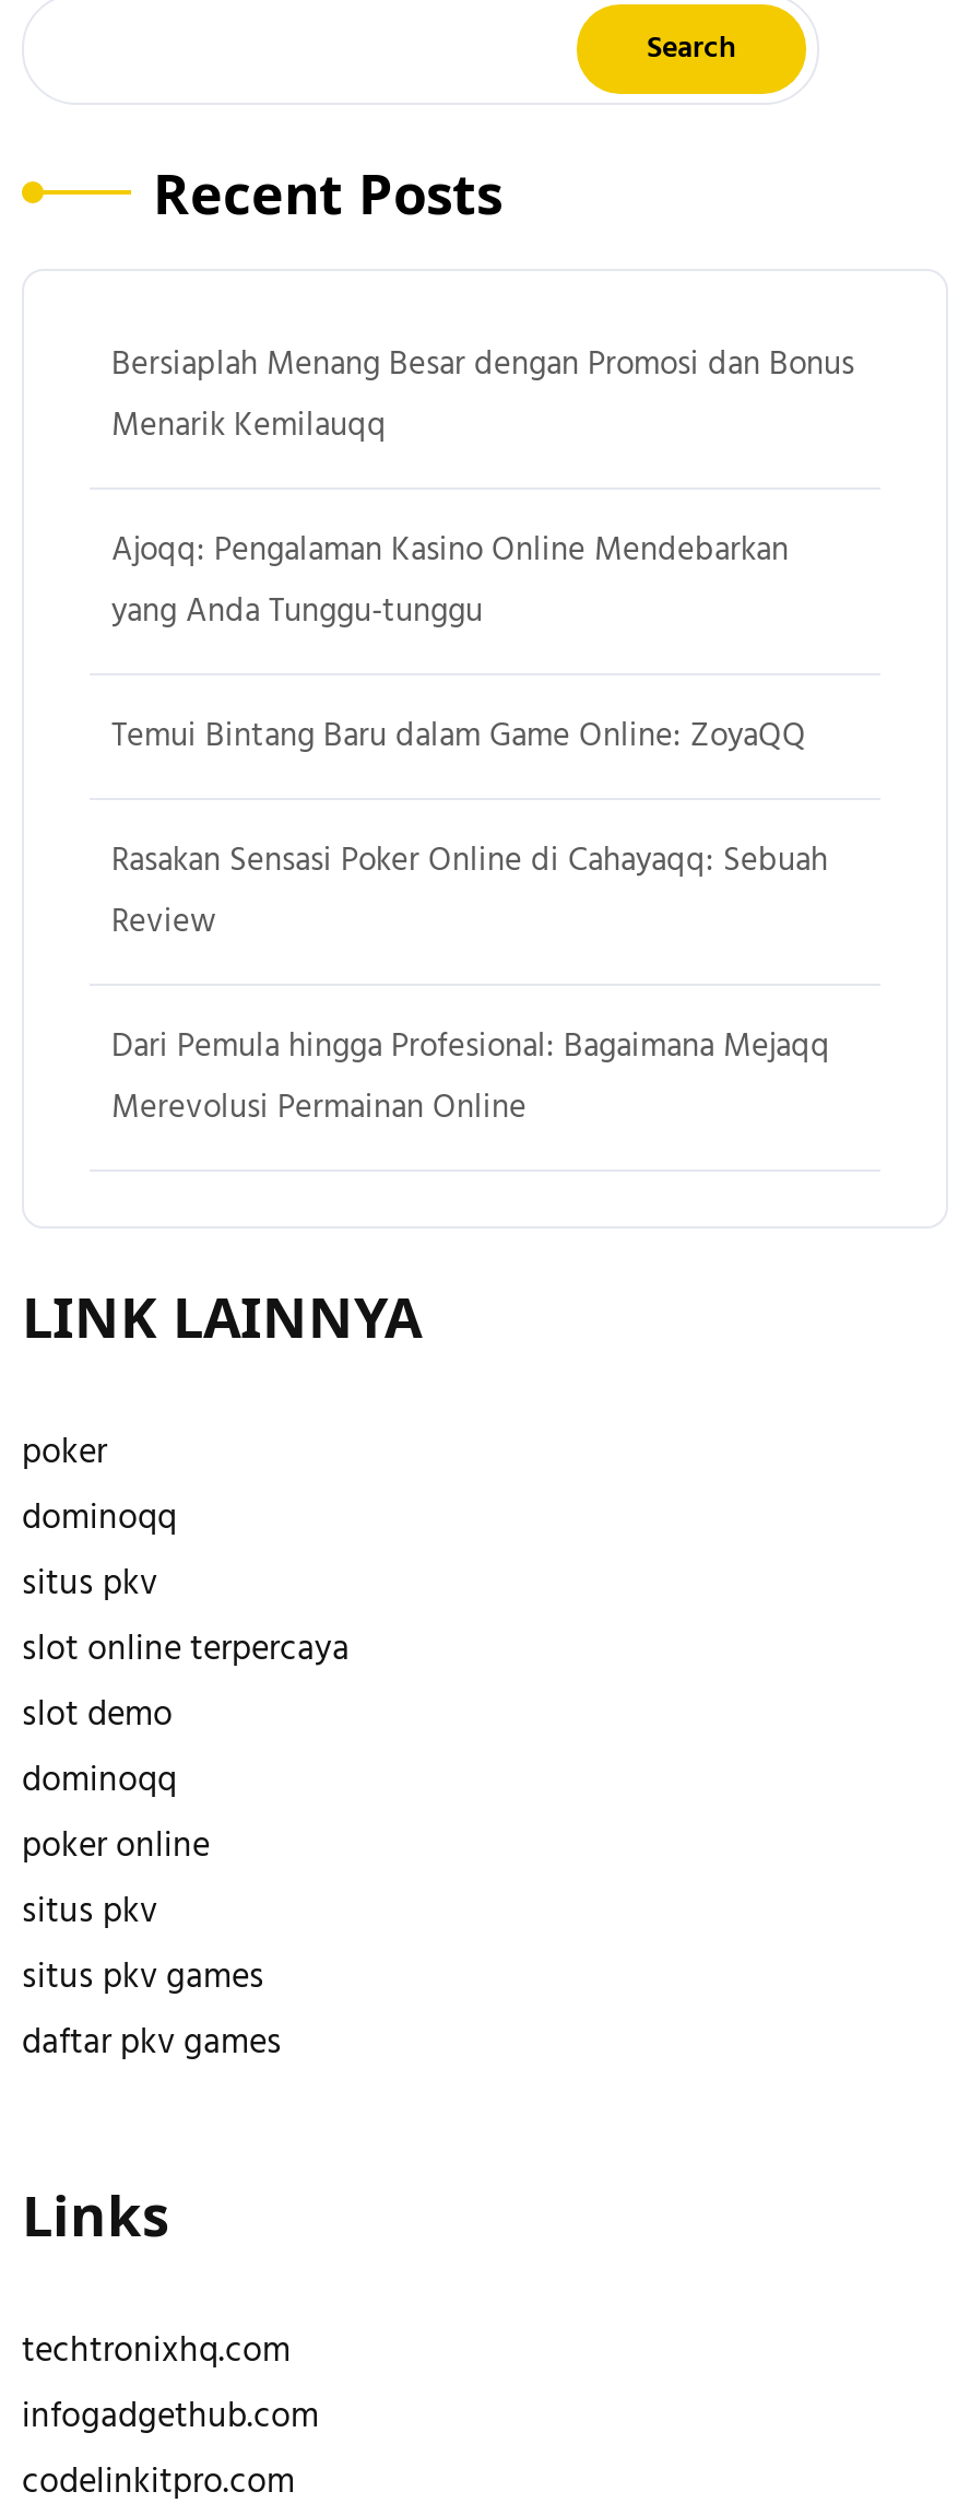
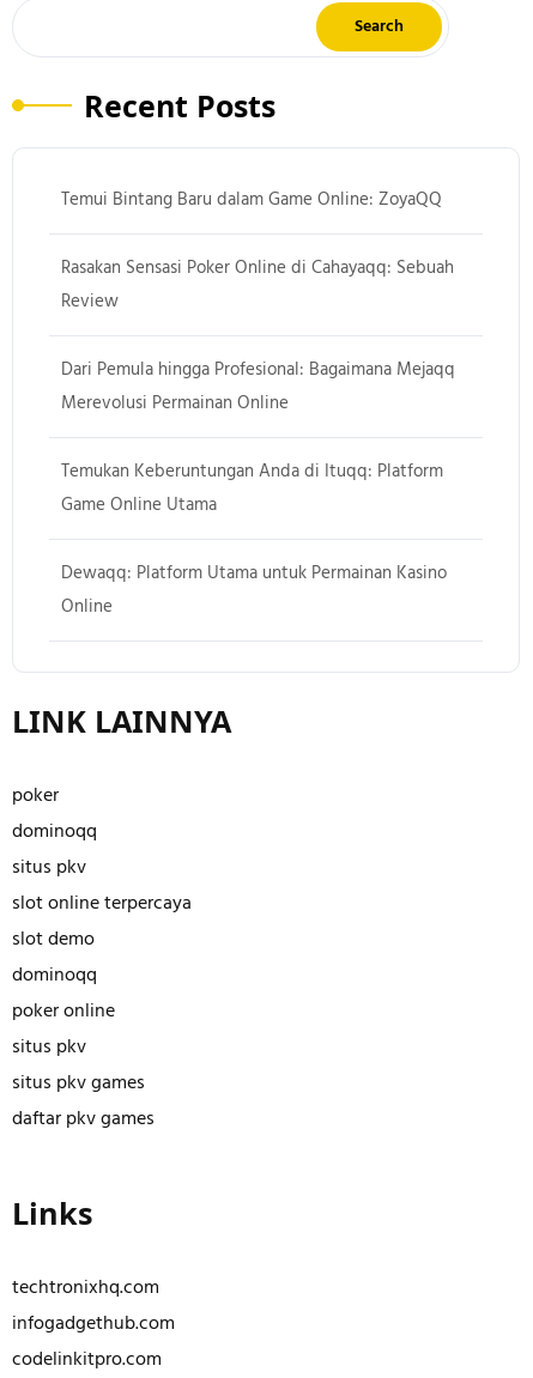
- Bersiaplah Menang Besar dengan Promosi dan Bonus
- Menarik Kemilauqq
- Ajoqq: Pengalaman Kasino Online Mendebarkan
- yang Anda Tunggu-tunggu

moved up: Temui Bintang Baru dalam Game Online: ZoyaQQ | Rasakan Sensasi Poker Online di Cahayaqq: Sebuah | Review | Dari Pemula hingga Profesional: Bagaimana Mejaqq | Merevolusi Permainan Online

+ Temukan Keberuntungan Anda di Ituqq: Platform
+ Game Online Utama
+ Dewaqq: Platform Utama untuk Permainan Kasino
+ Online
